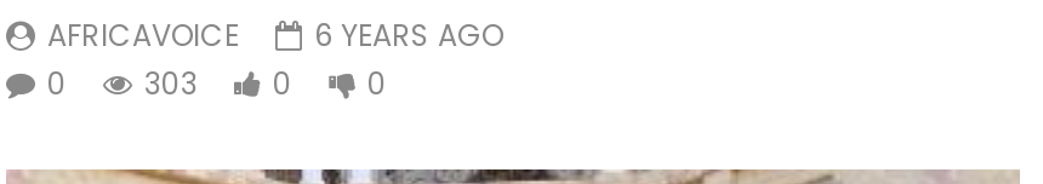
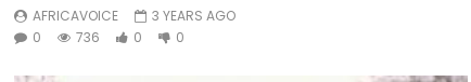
- AFRICAVOICE 6 YEARS AGO
+ AFRICAVOICE 3 YEARS AGO

- 0 303 0 0
+ 0 736 0 0
